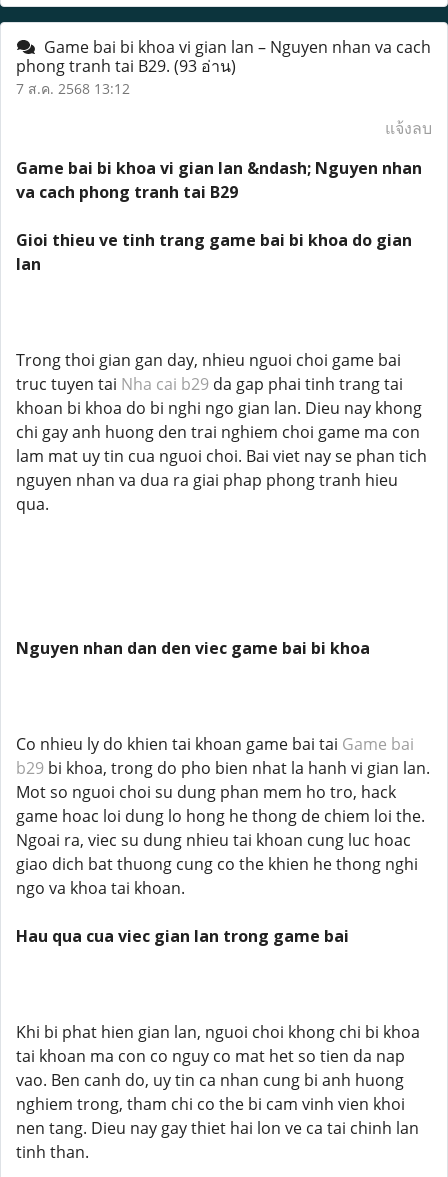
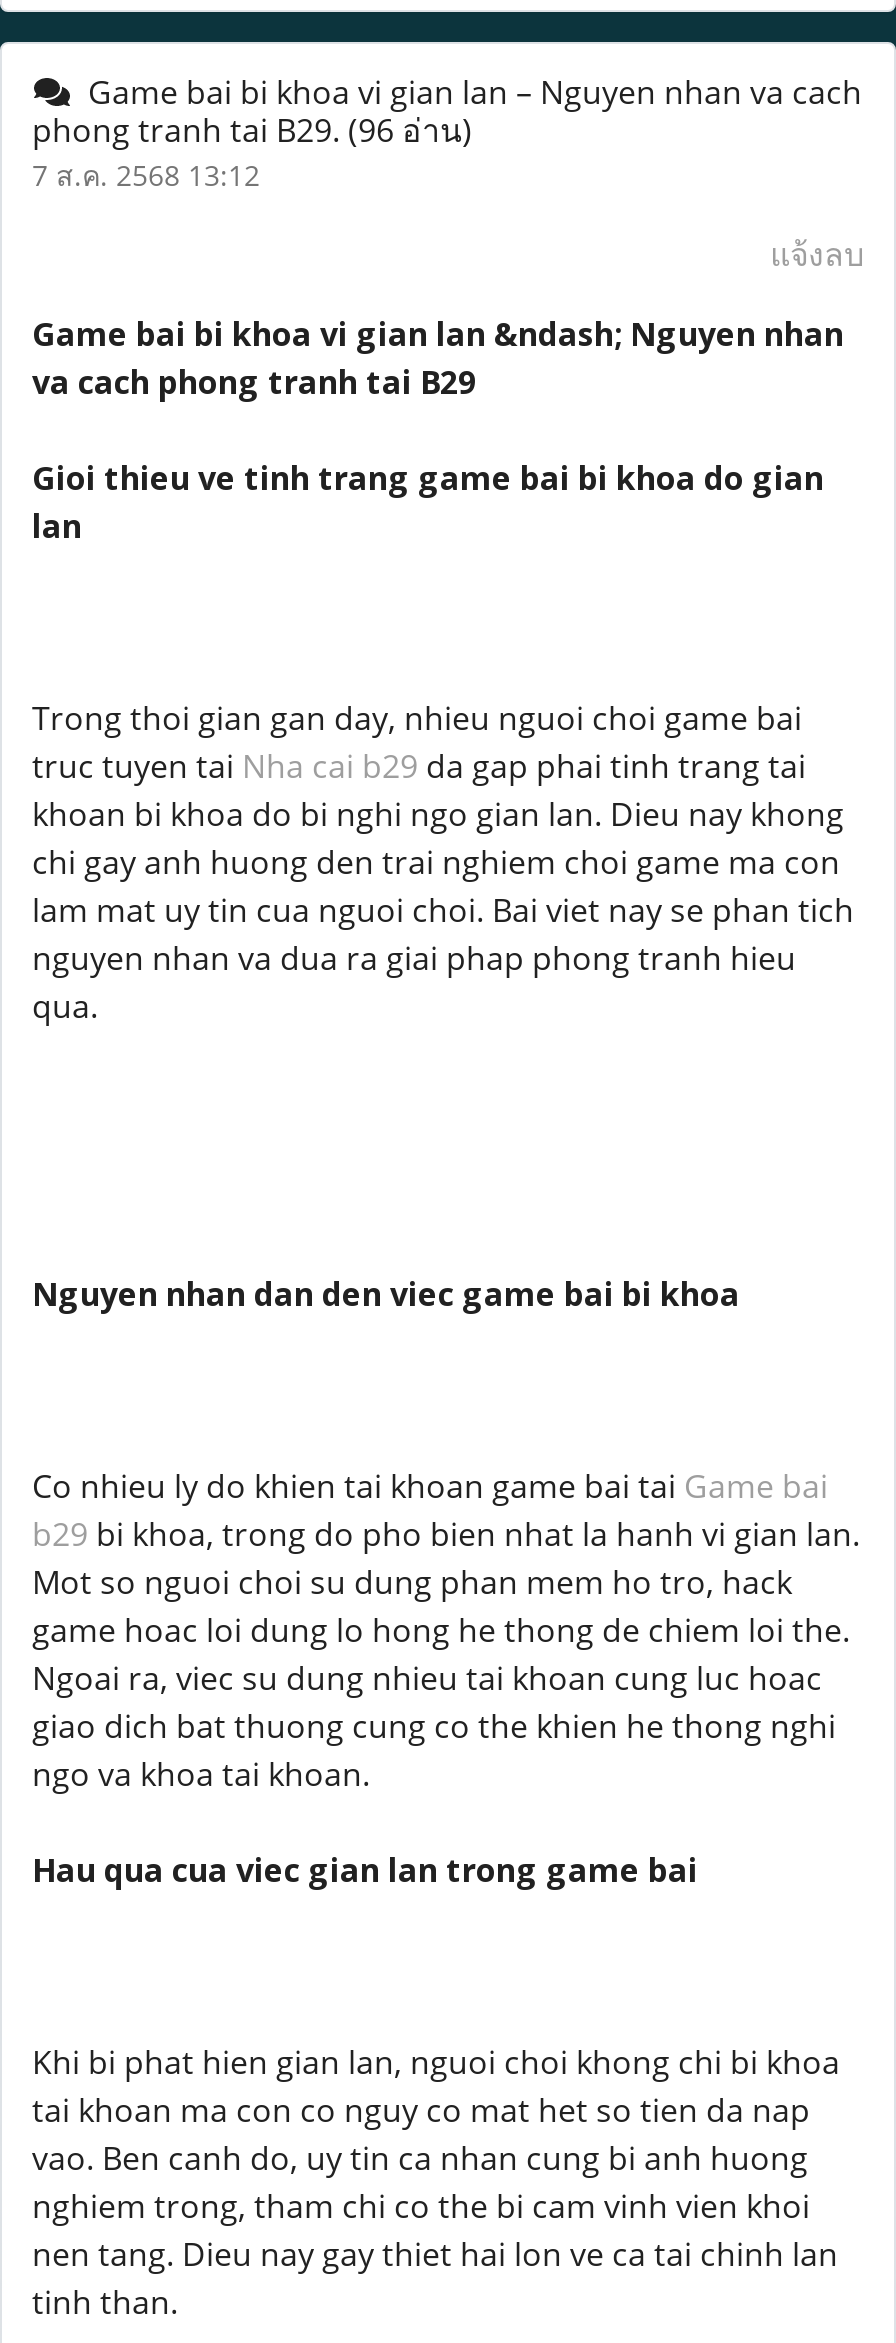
- phong tranh tai B29. (93 อ่าน)
+ phong tranh tai B29. (96 อ่าน)
